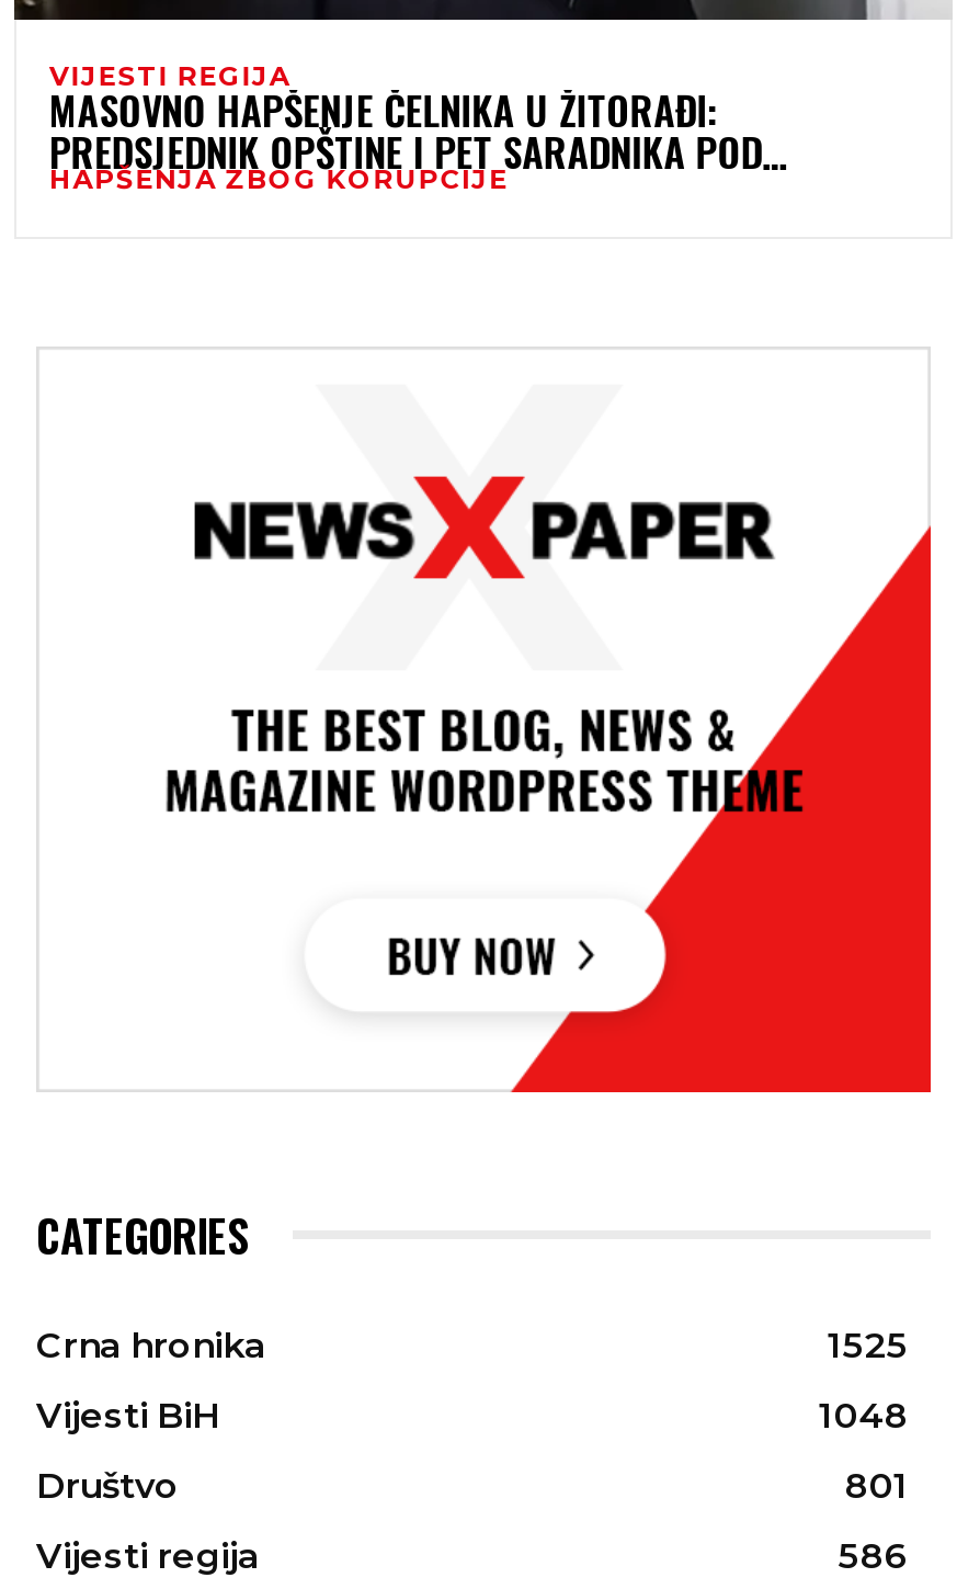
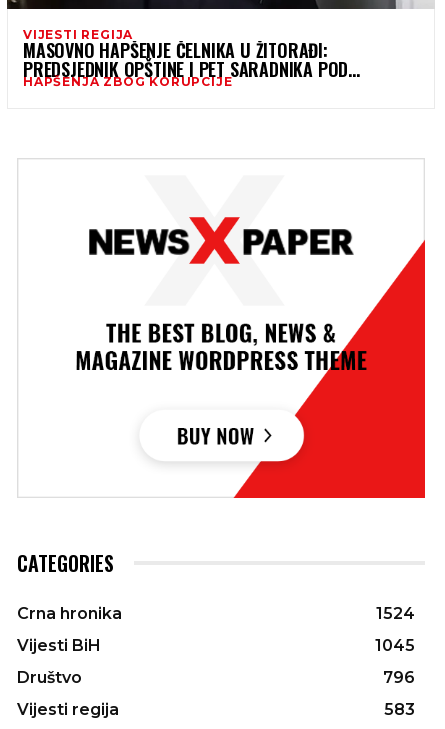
- 1525
+ 1524

- 1048
+ 1045

- 801
+ 796

- 586
+ 583
